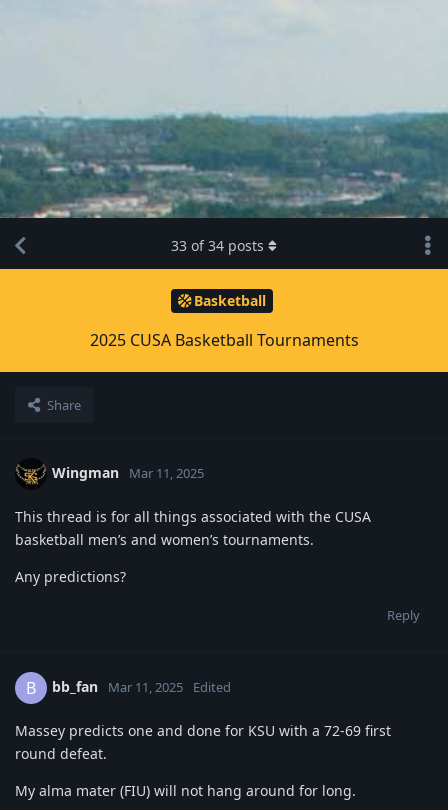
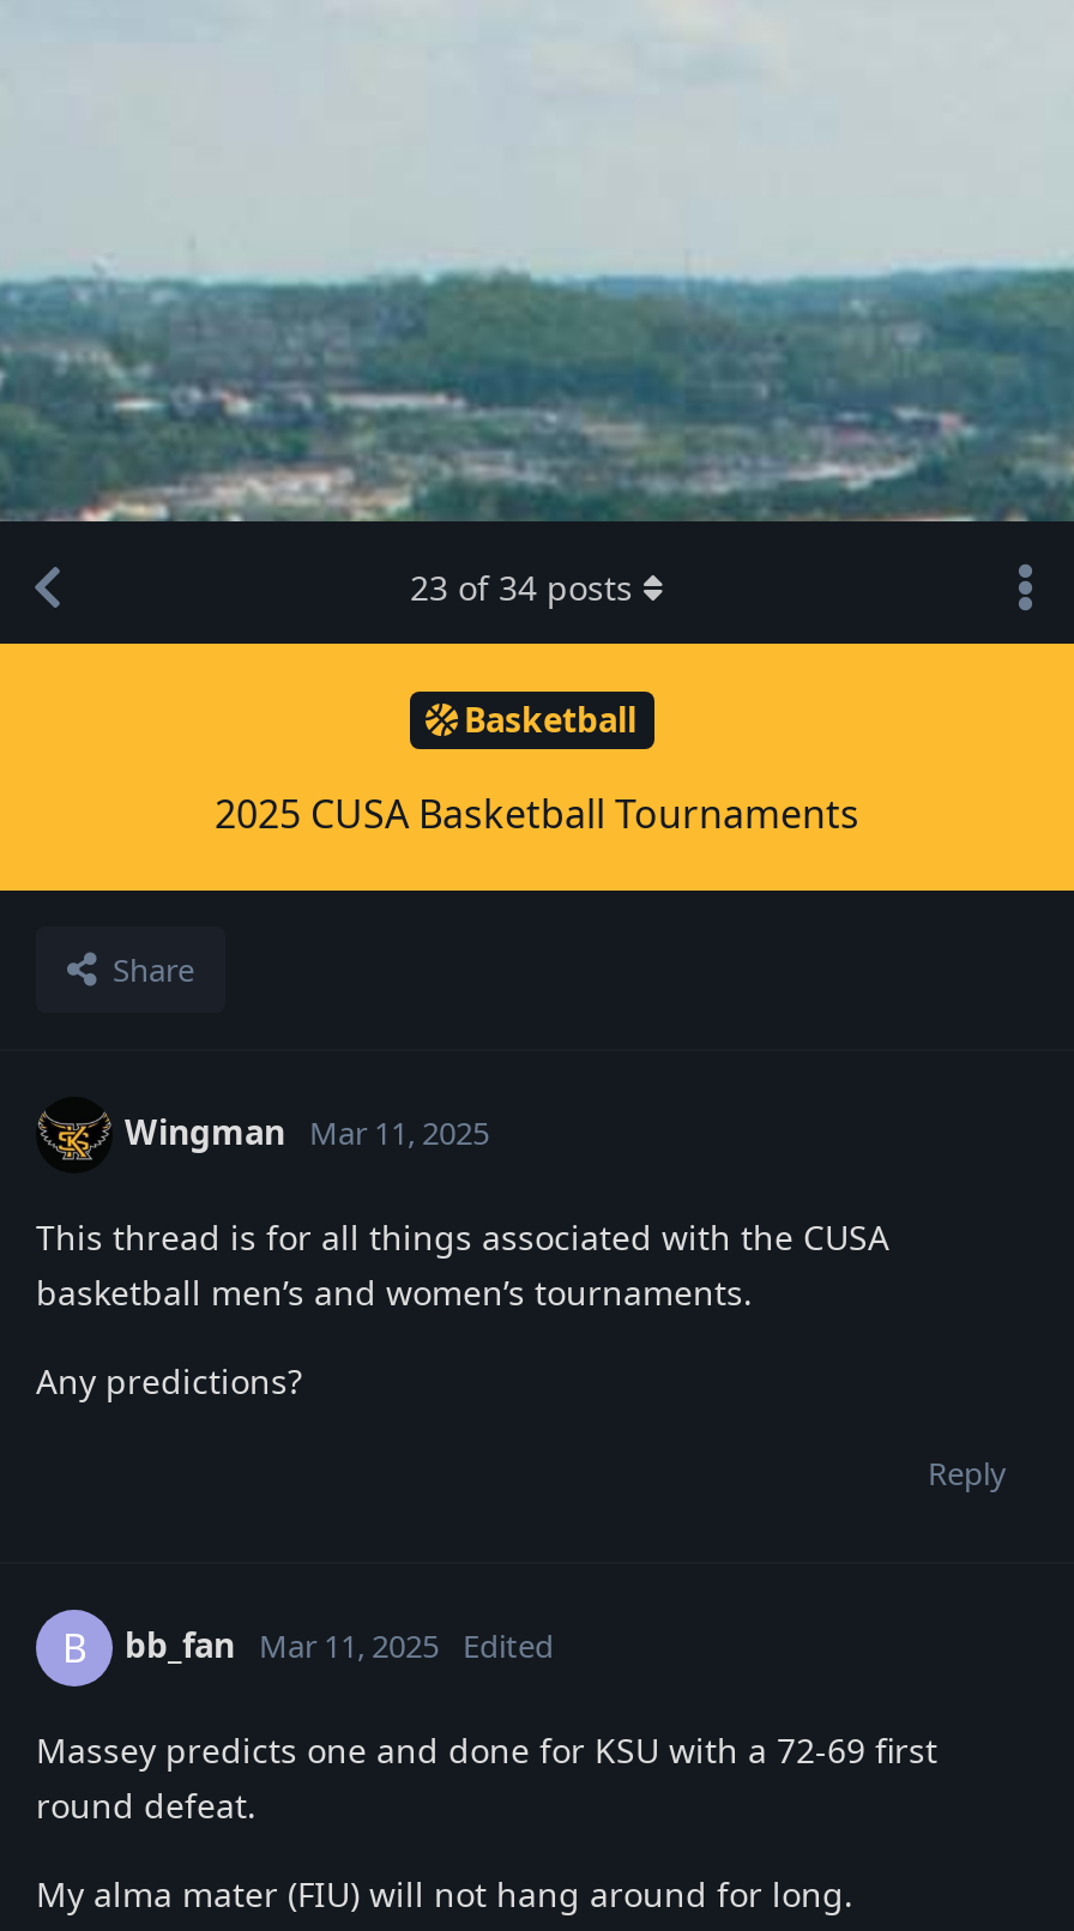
- 33 of 34 posts
+ 23 of 34 posts
